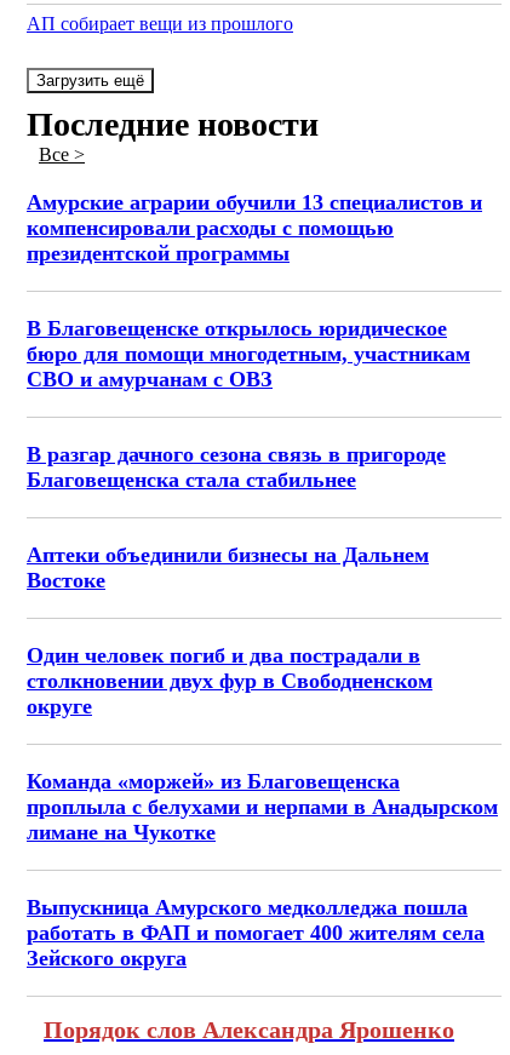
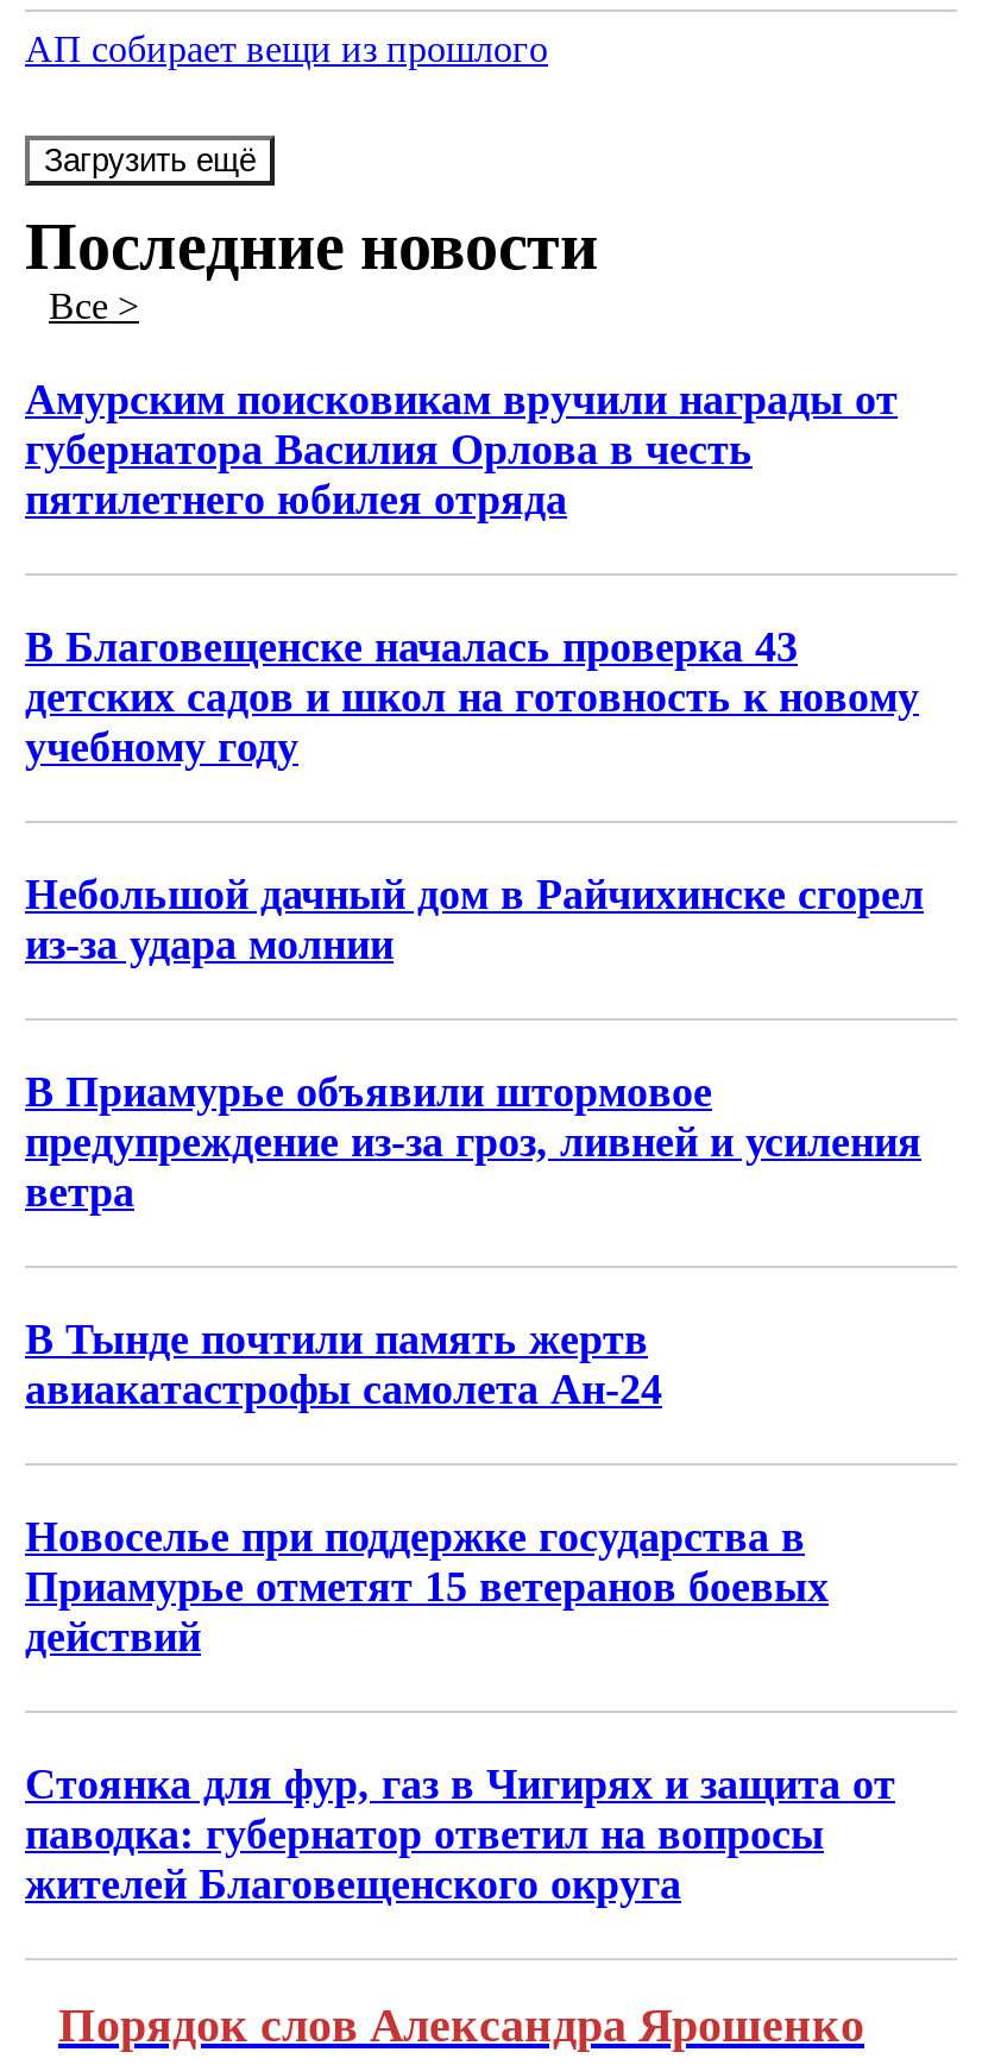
- Амурские аграрии обучили 13 специалистов и
- компенсировали расходы с помощью
- президентской программы
+ Амурским поисковикам вручили награды от
+ губернатора Василия Орлова в честь
+ пятилетнего юбилея отряда

- В Благовещенске открылось юридическое
- бюро для помощи многодетным, участникам
- СВО и амурчанам с ОВЗ
+ В Благовещенске началась проверка 43
+ детских садов и школ на готовность к новому
+ учебному году

- В разгар дачного сезона связь в пригороде
- Благовещенска стала стабильнее
+ Небольшой дачный дом в Райчихинске сгорел
+ из-за удара молнии

- Аптеки объединили бизнесы на Дальнем
- Востоке
+ В Приамурье объявили штормовое
+ предупреждение из-за гроз, ливней и усиления
+ ветра

- Один человек погиб и два пострадали в
- столкновении двух фур в Свободненском
- округе
+ В Тынде почтили память жертв
+ авиакатастрофы самолета Ан-24

- Команда «моржей» из Благовещенска
- проплыла с белухами и нерпами в Анадырском
- лимане на Чукотке
+ Новоселье при поддержке государства в
+ Приамурье отметят 15 ветеранов боевых
+ действий

- Выпускница Амурского медколледжа пошла
- работать в ФАП и помогает 400 жителям села
- Зейского округа
+ Стоянка для фур, газ в Чигирях и защита от
+ паводка: губернатор ответил на вопросы
+ жителей Благовещенского округа
